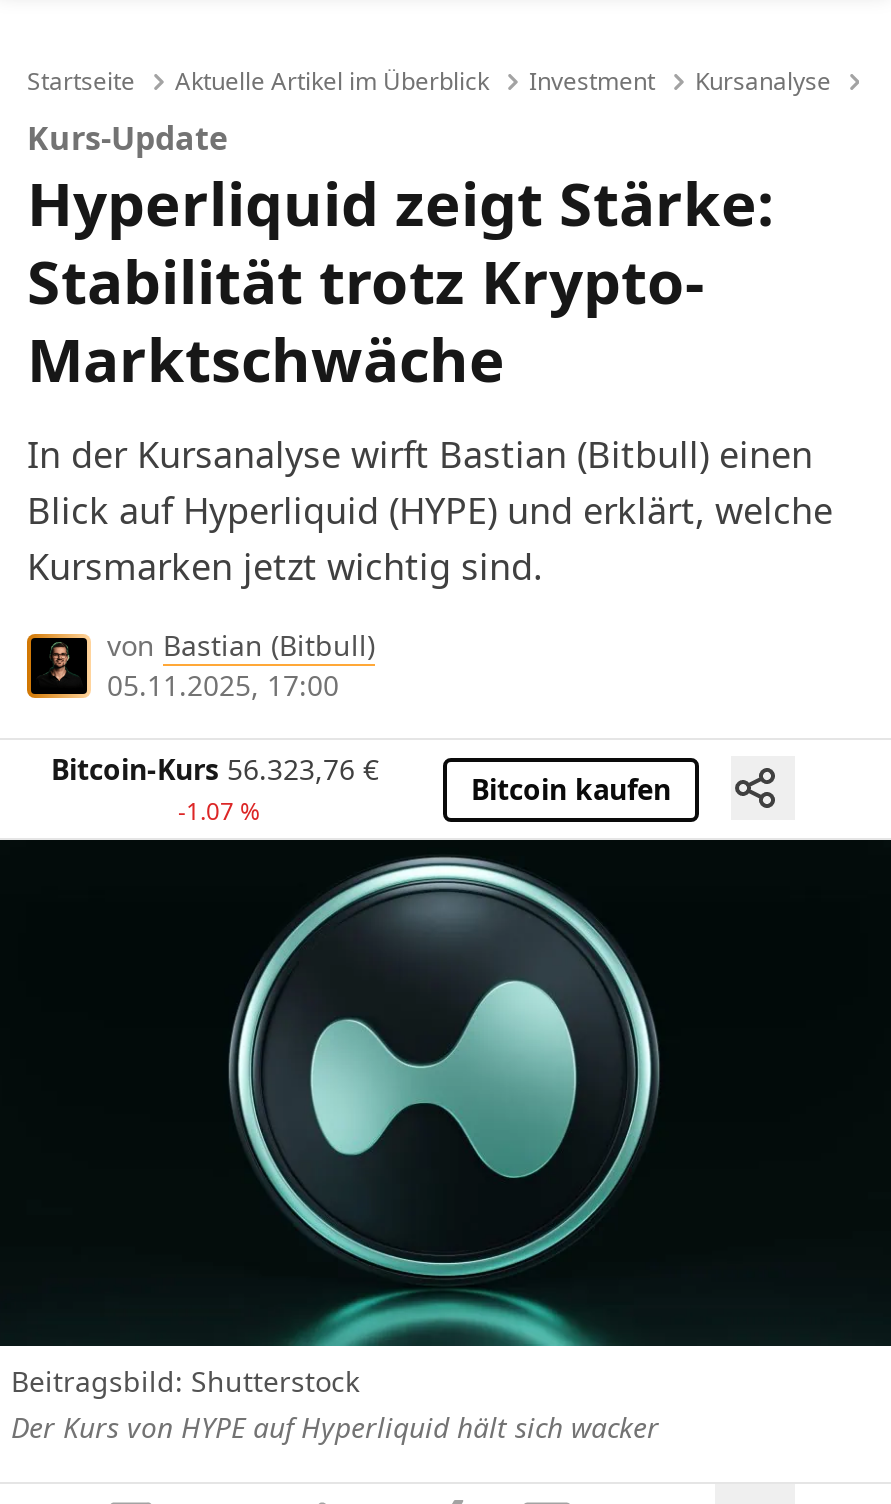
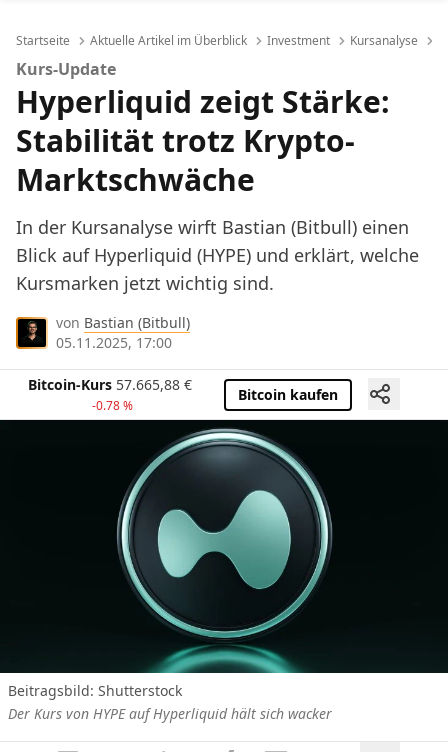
- Bitcoin-Kurs 56.323,76 €
+ Bitcoin-Kurs 57.665,88 €

- -1.07 %
+ -0.78 %
